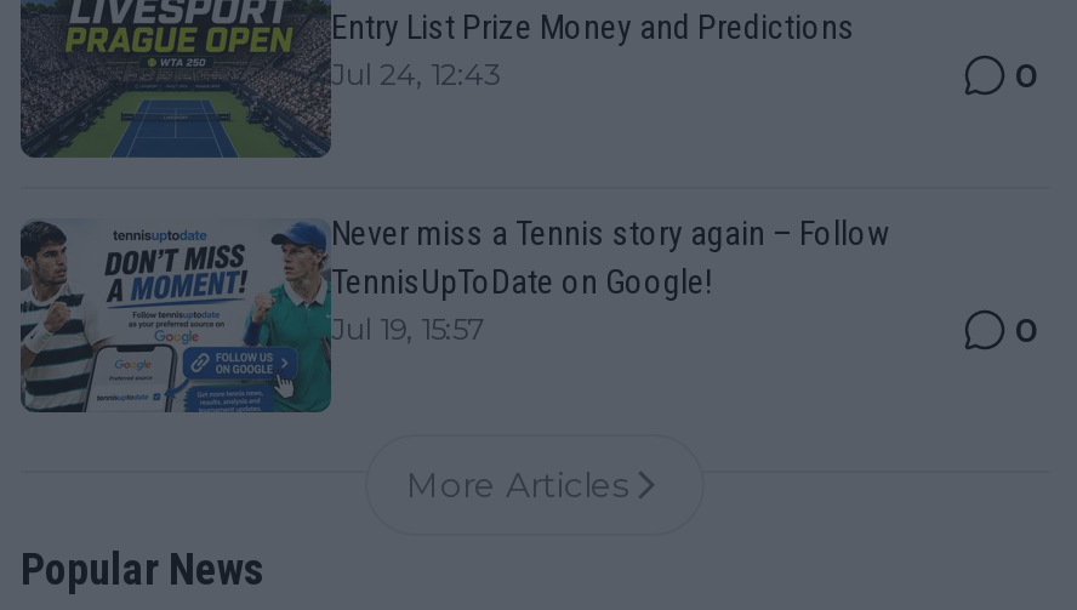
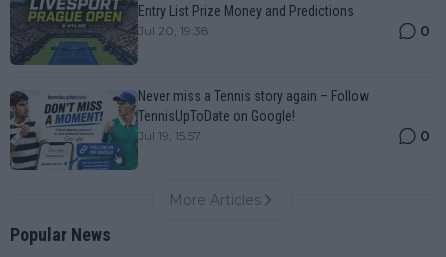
- Jul 24, 12:43
+ Jul 20, 19:38
